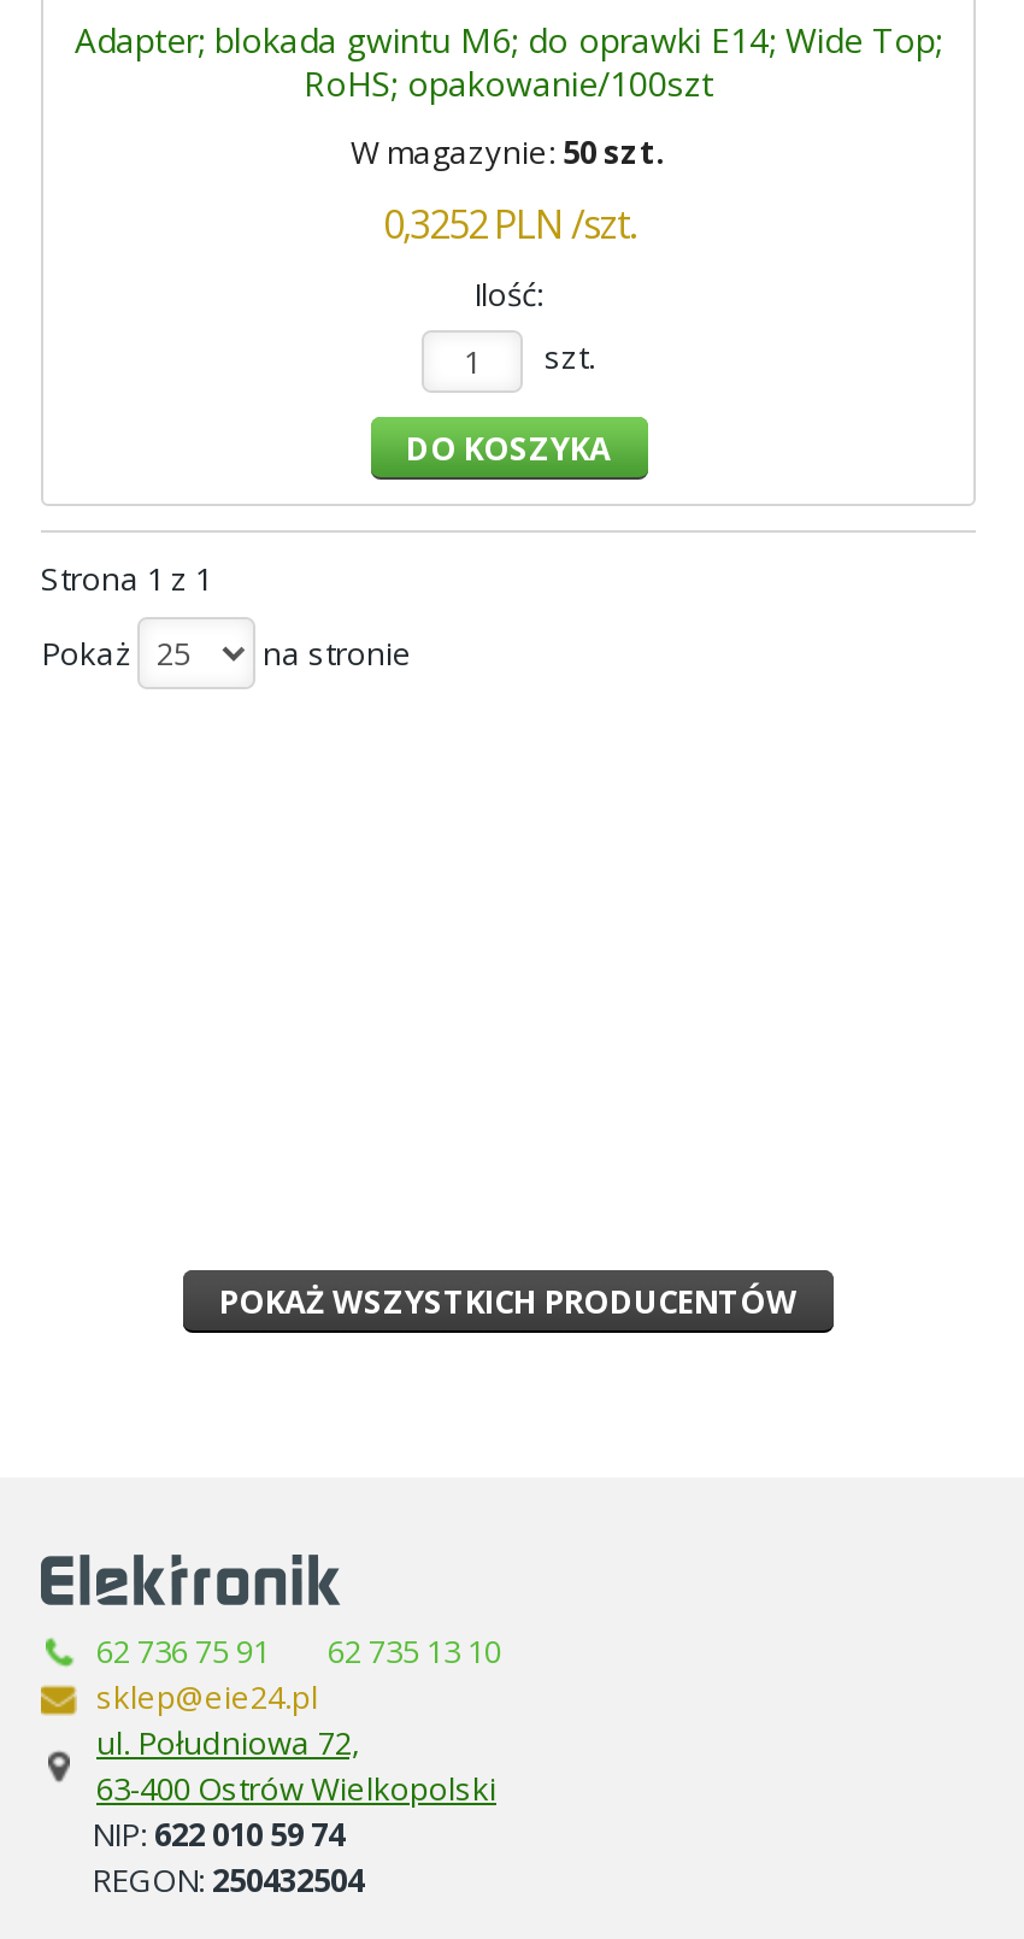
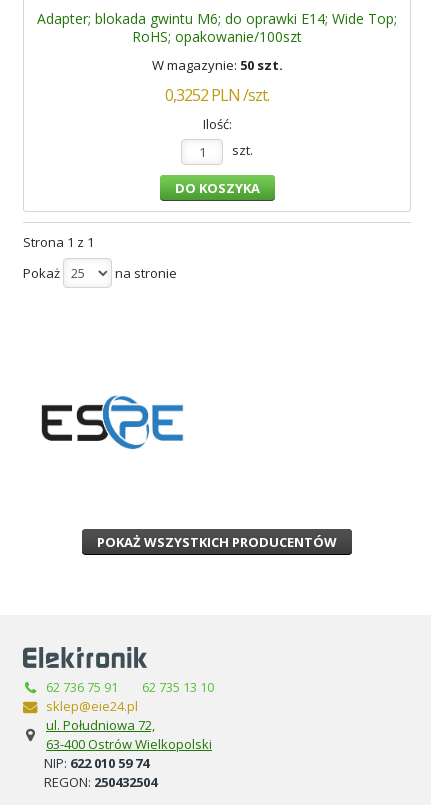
+ [image]
